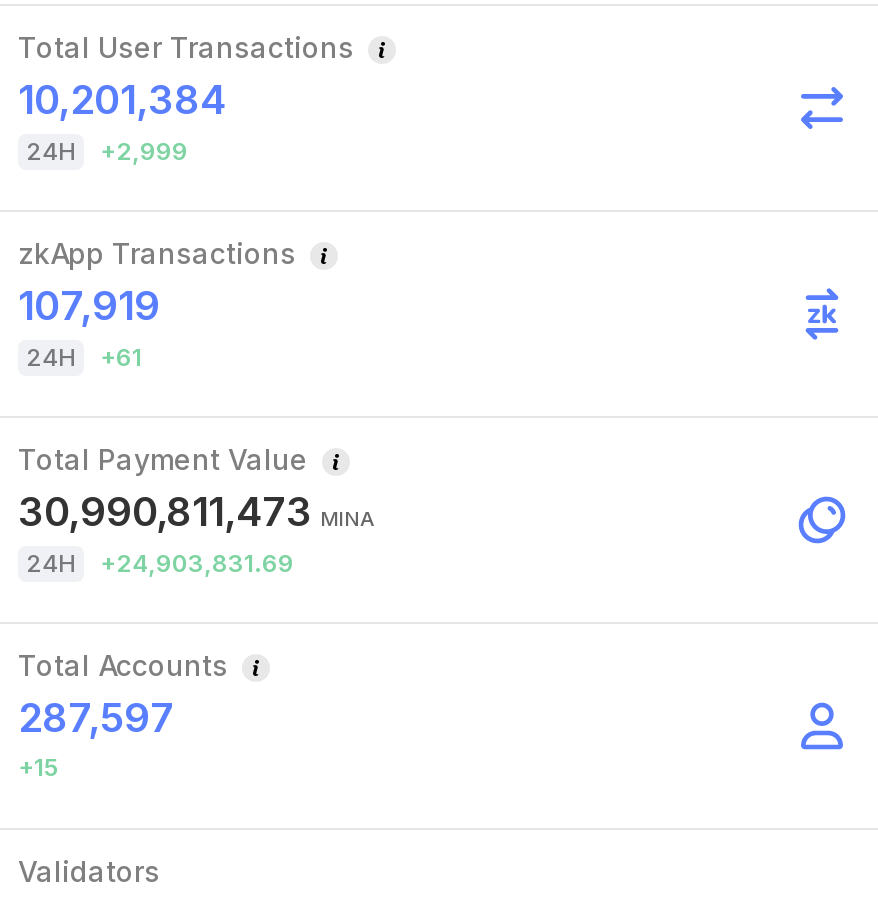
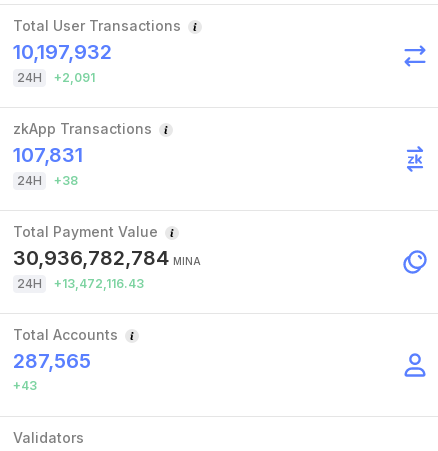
- 10,201,384
+ 10,197,932

- 24H +2,999
+ 24H +2,091

- 107,919
+ 107,831

- 24H +61
+ 24H +38

- 30,990,811,473 MINA
+ 30,936,782,784 MINA

- 24H +24,903,831.69
+ 24H +13,472,116.43

- 287,597
+ 287,565

- +15
+ +43
